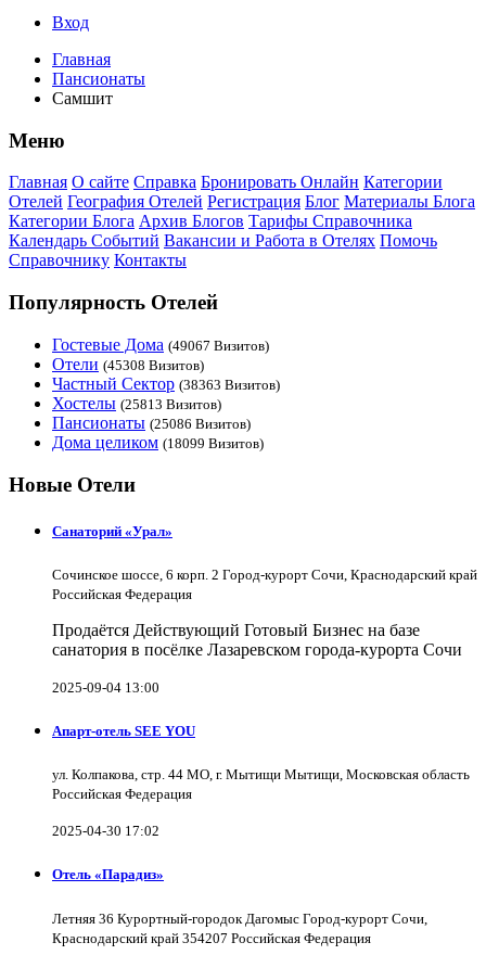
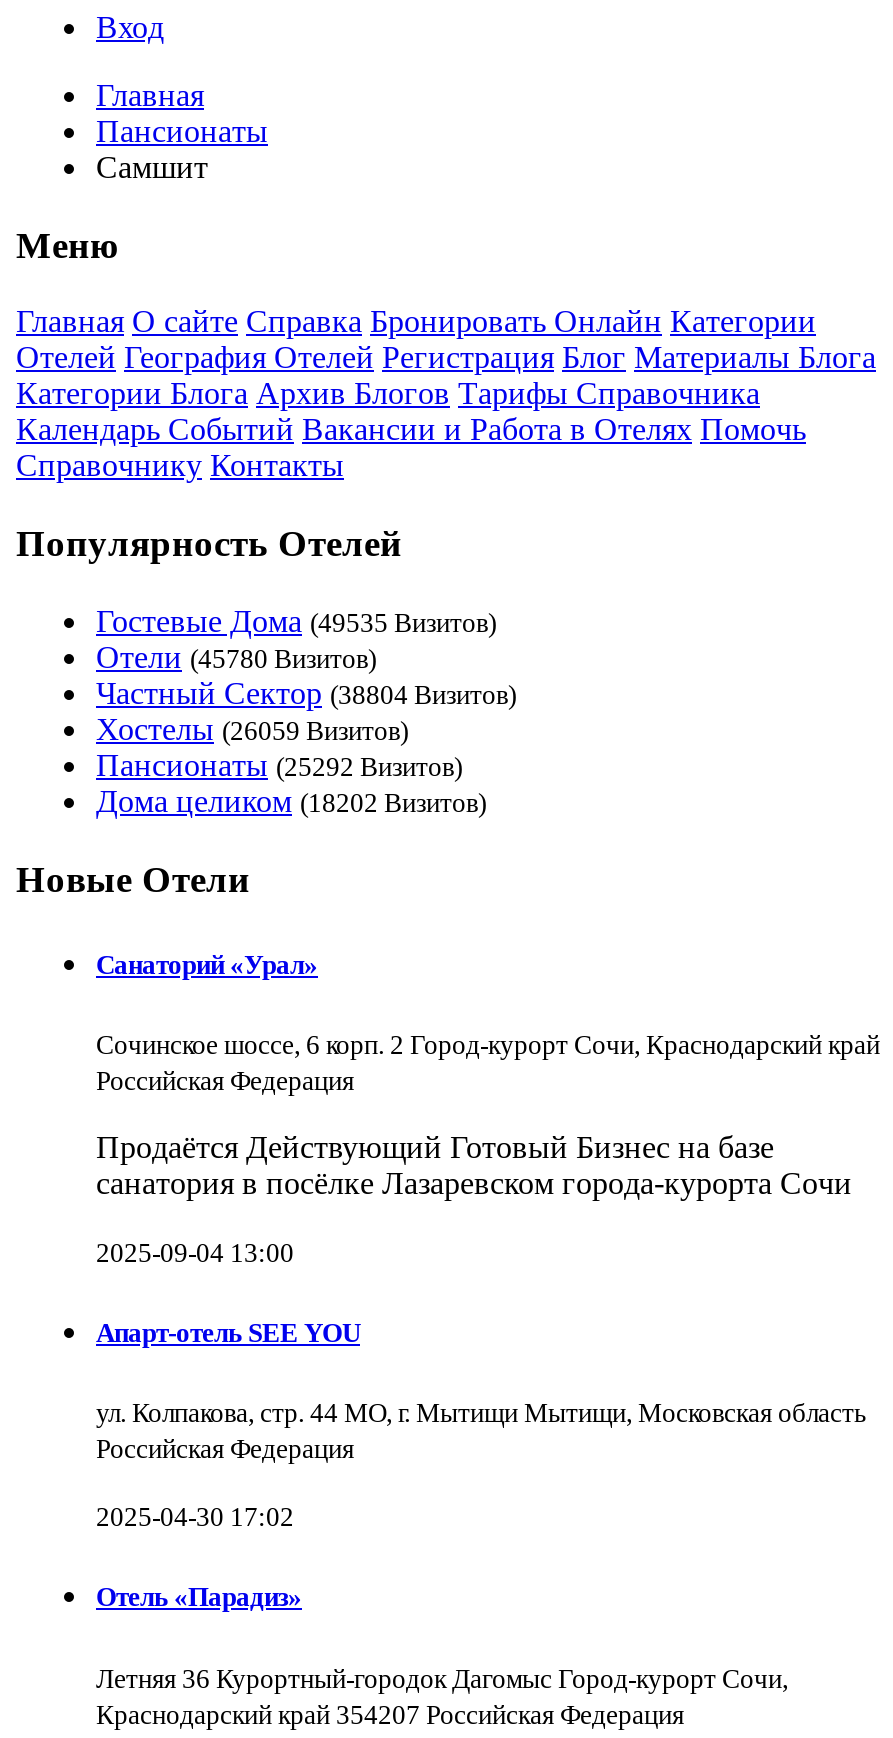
- Гостевые Дома (49067 Визитов)
+ Гостевые Дома (49535 Визитов)

- Отели (45308 Визитов)
+ Отели (45780 Визитов)

- Частный Сектор (38363 Визитов)
+ Частный Сектор (38804 Визитов)

- Хостелы (25813 Визитов)
+ Хостелы (26059 Визитов)

- Пансионаты (25086 Визитов)
+ Пансионаты (25292 Визитов)

- Дома целиком (18099 Визитов)
+ Дома целиком (18202 Визитов)
